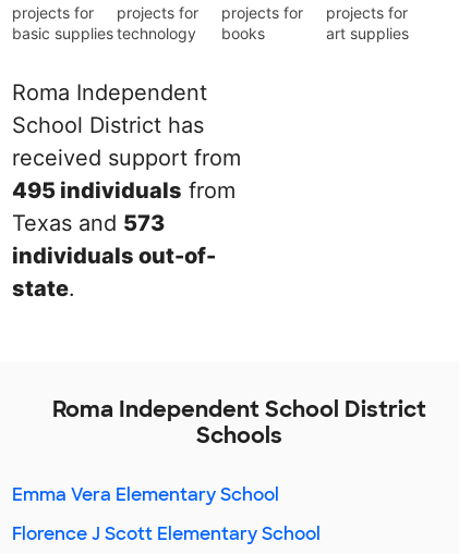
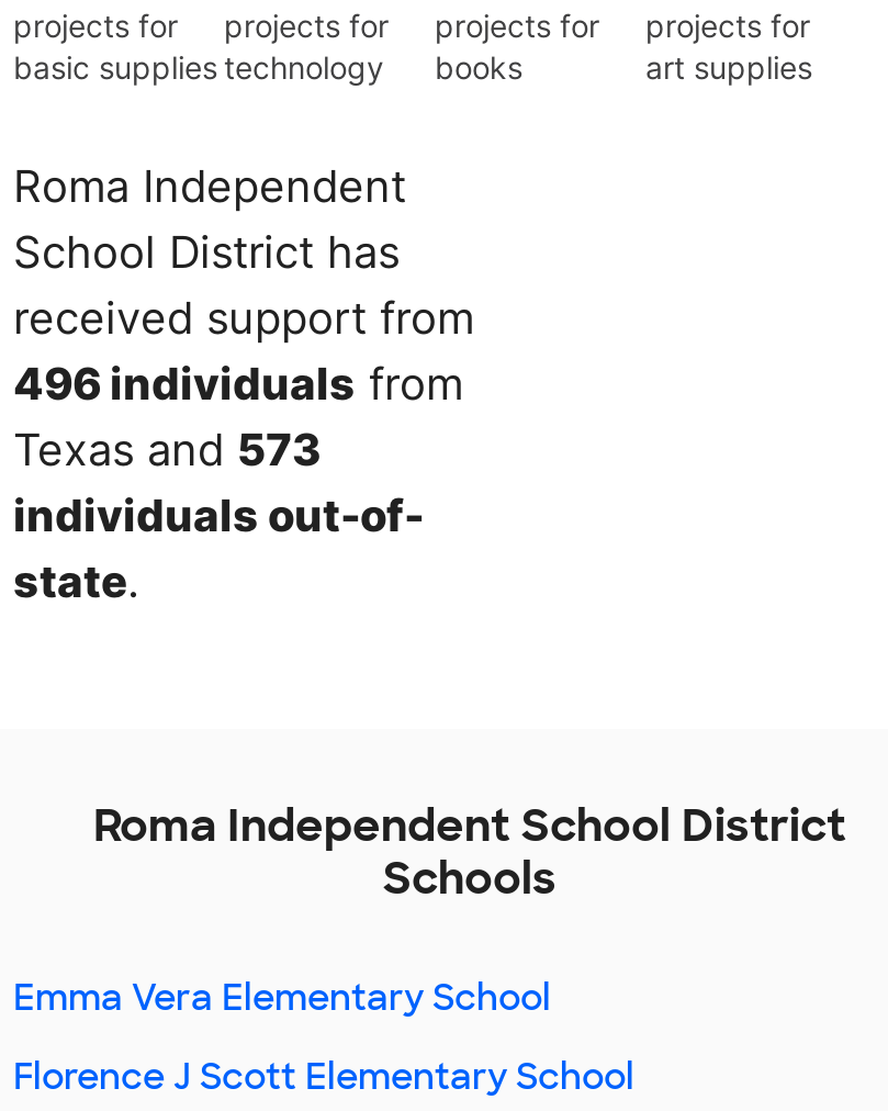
- 495 individuals from
+ 496 individuals from
